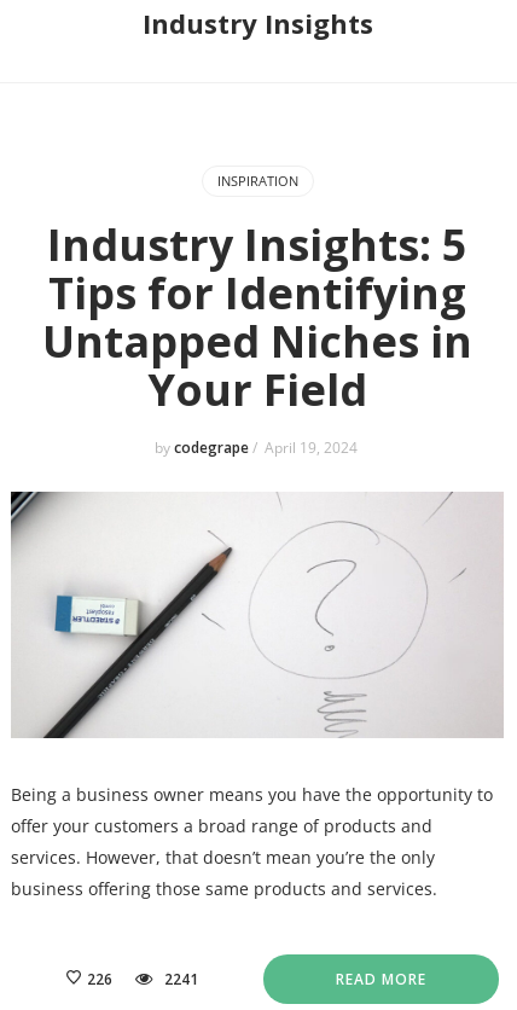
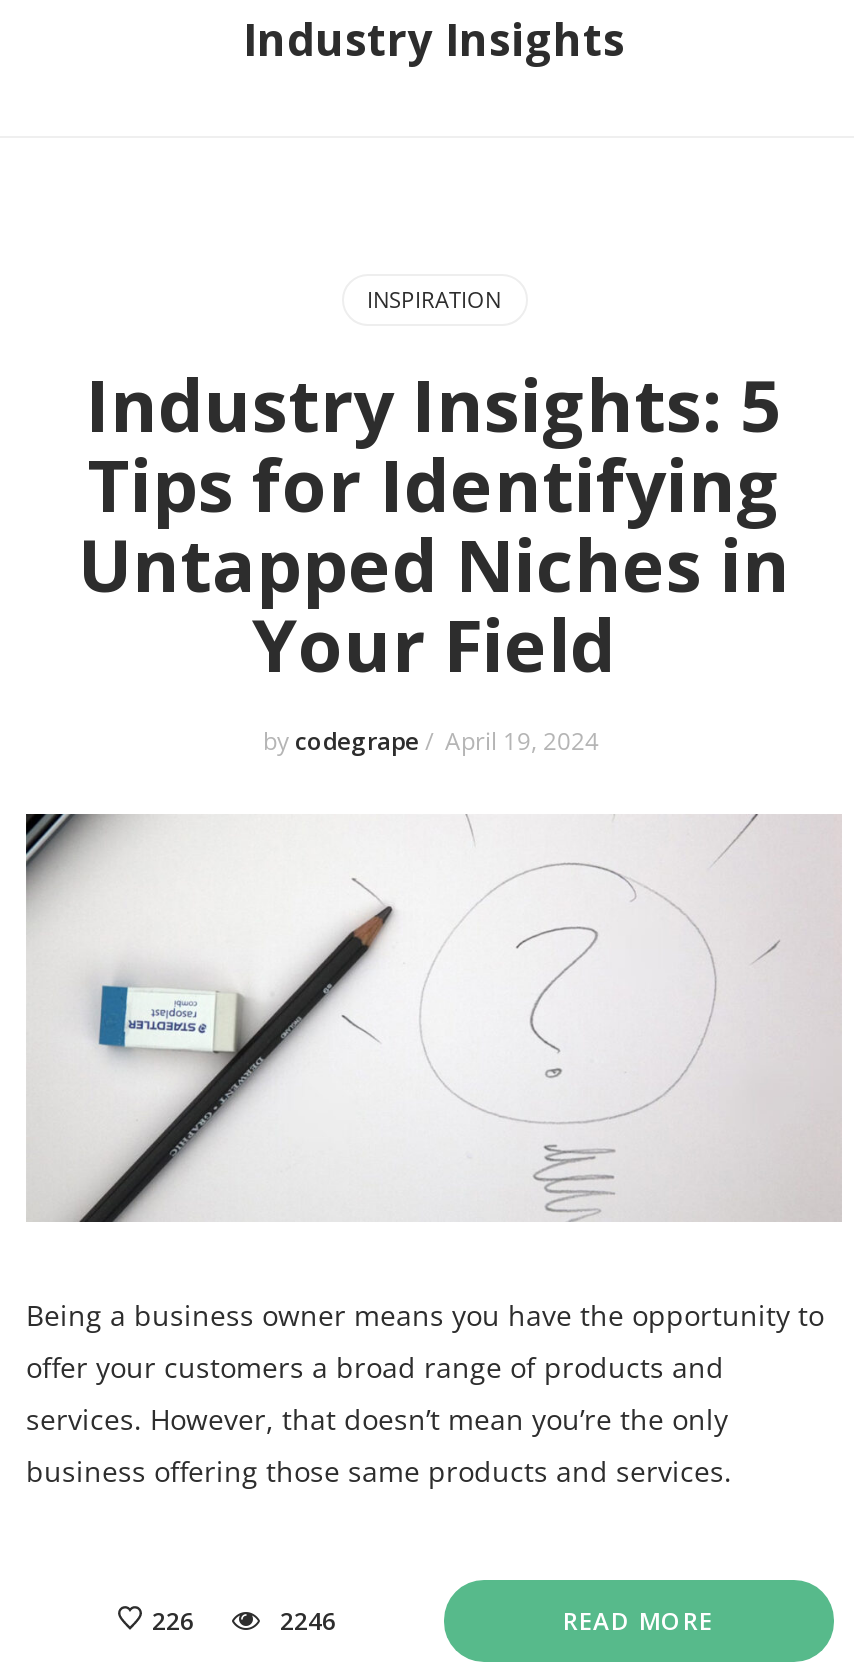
- 2241
+ 2246
